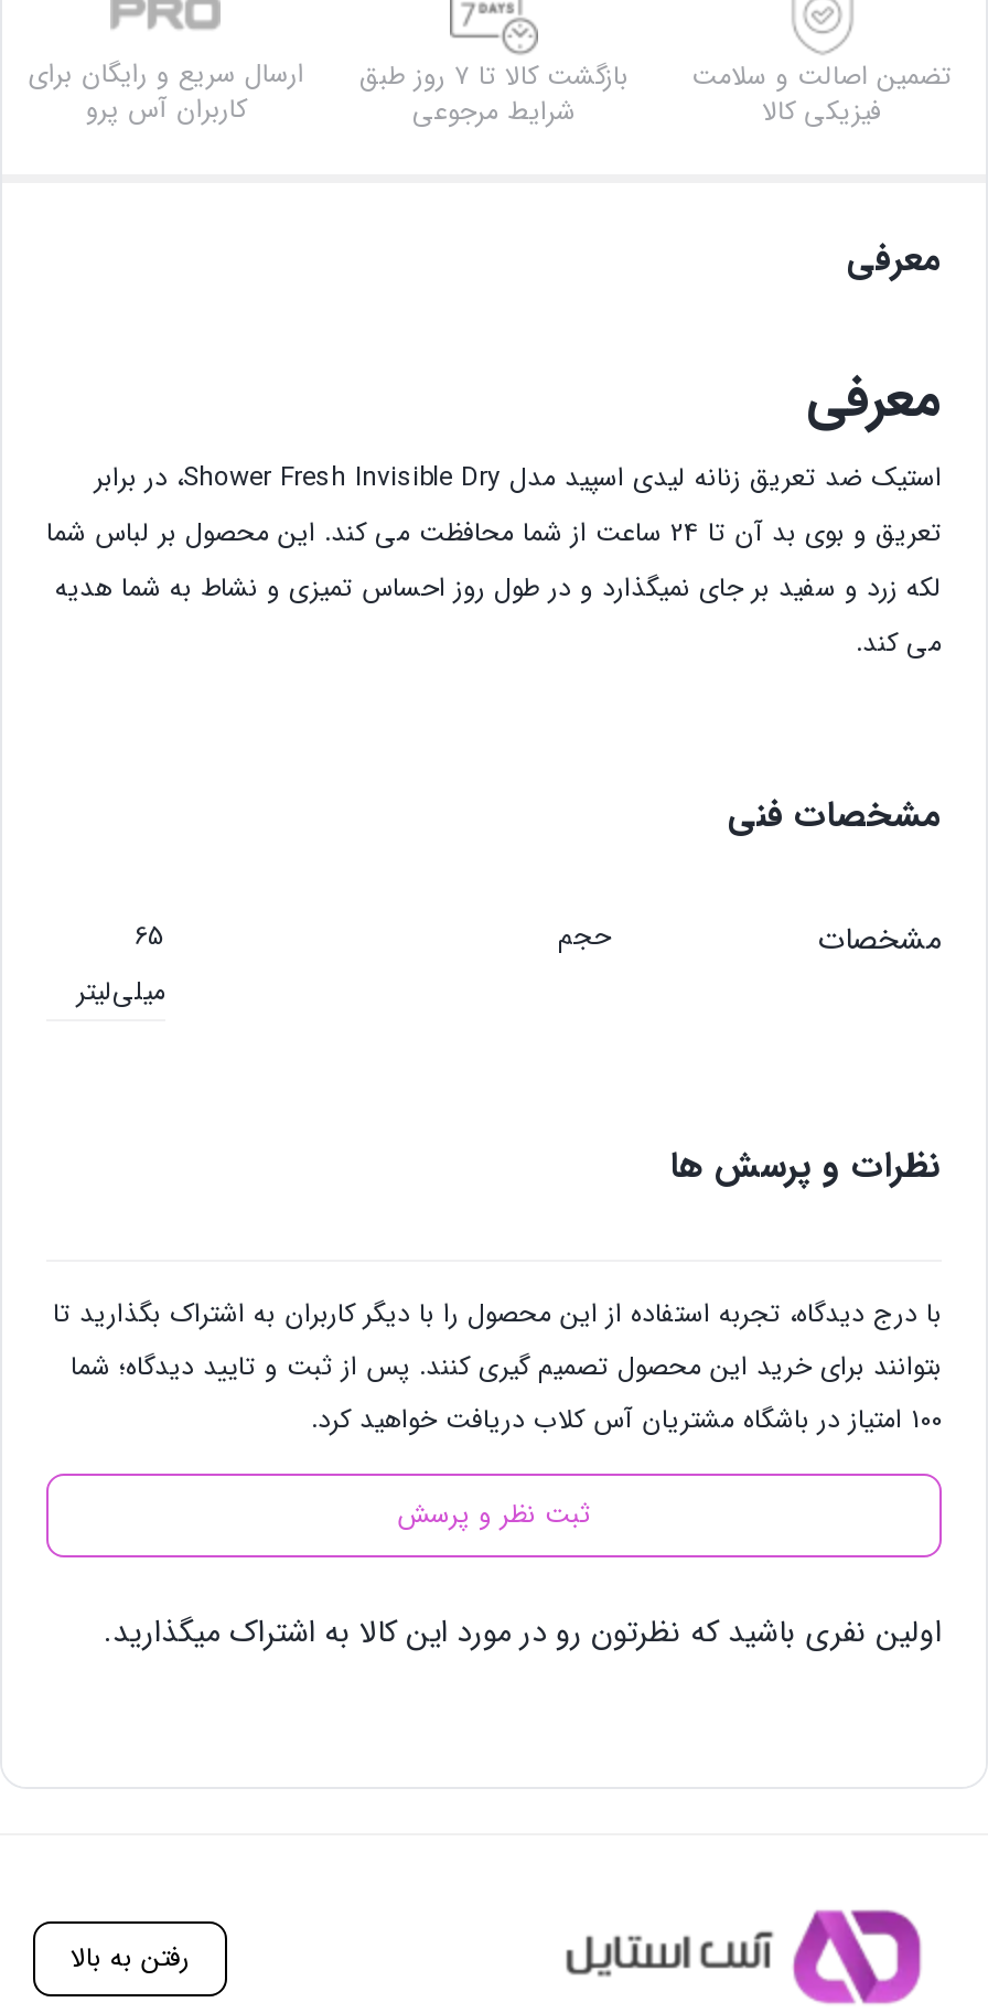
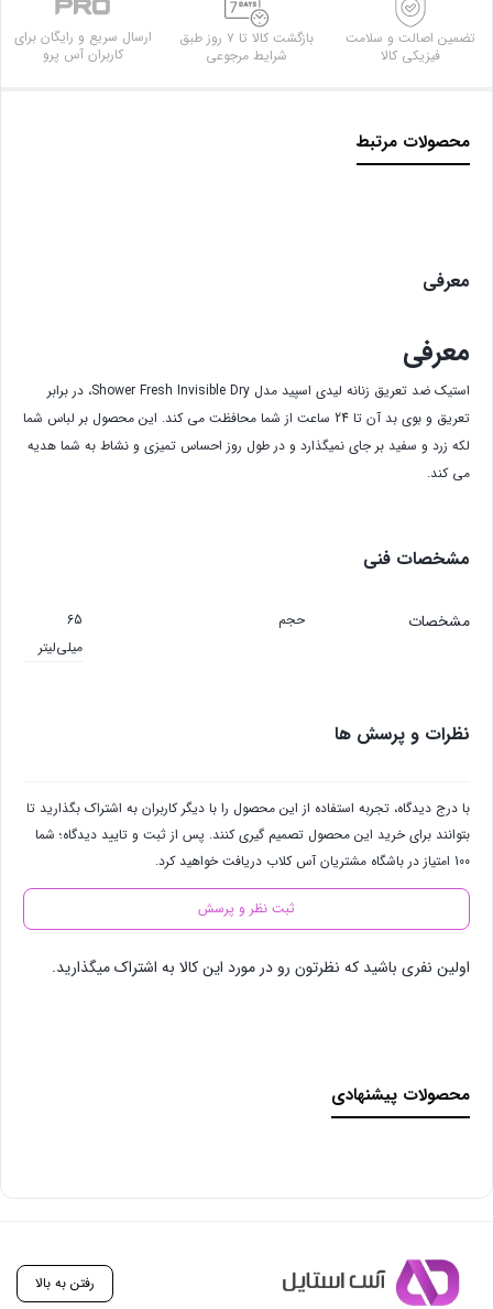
+ محصولات مرتبط

+ محصولات پیشنهادی
